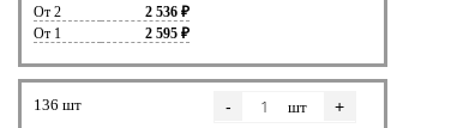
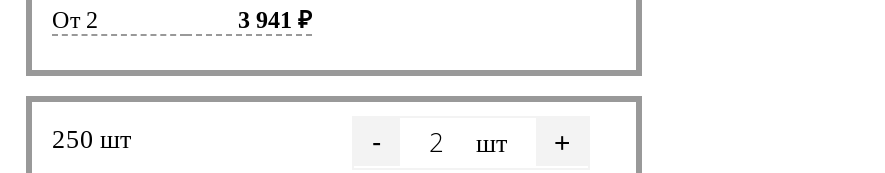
- 2 536 ₽
- От 1
- 2 595 ₽
+ 3 941 ₽

- 136 шт
+ 250 шт
